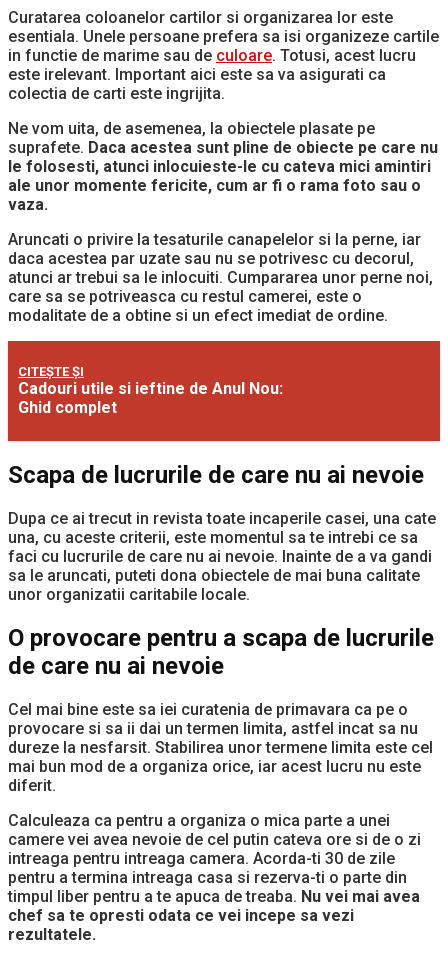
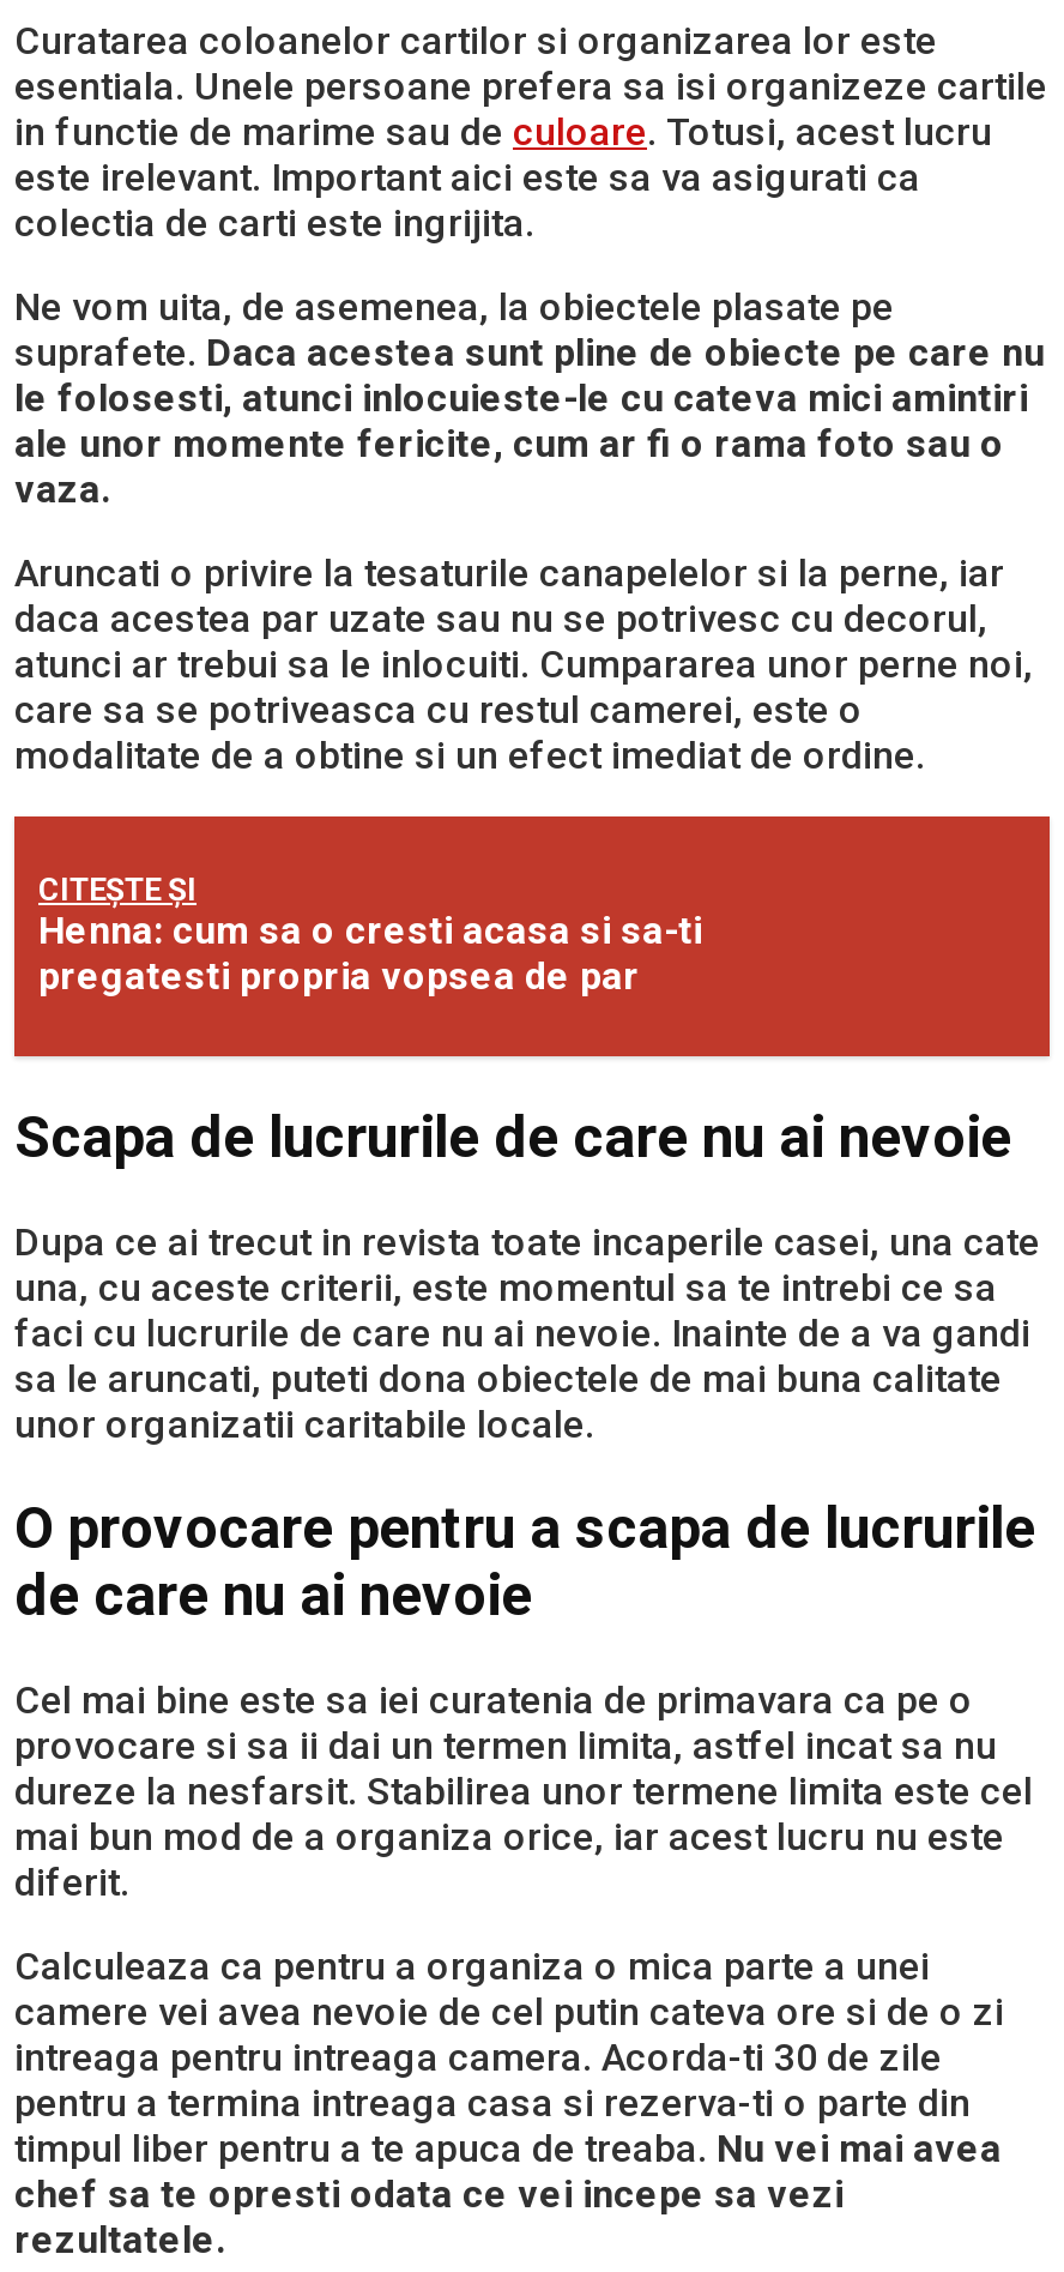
- Cadouri utile si ieftine de Anul Nou:
- Ghid complet
+ Henna: cum sa o cresti acasa si sa-ti
+ pregatesti propria vopsea de par
